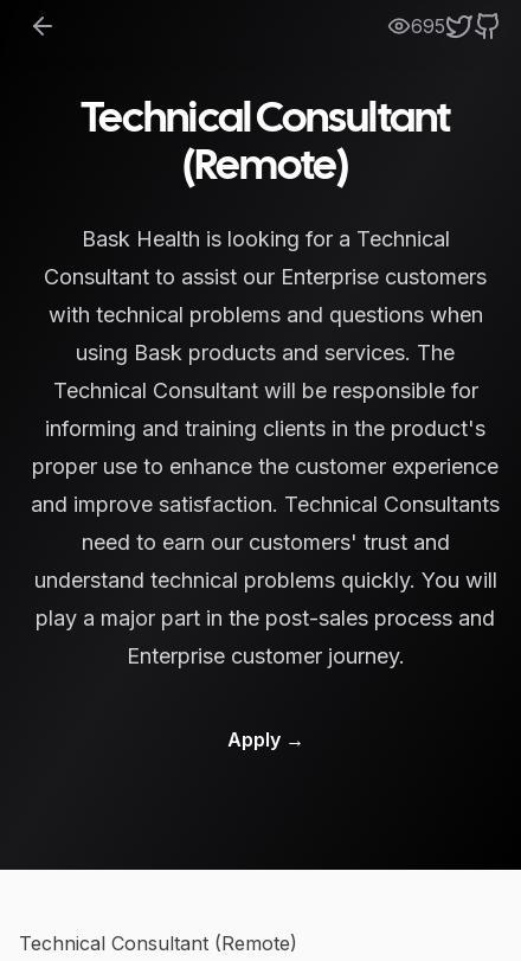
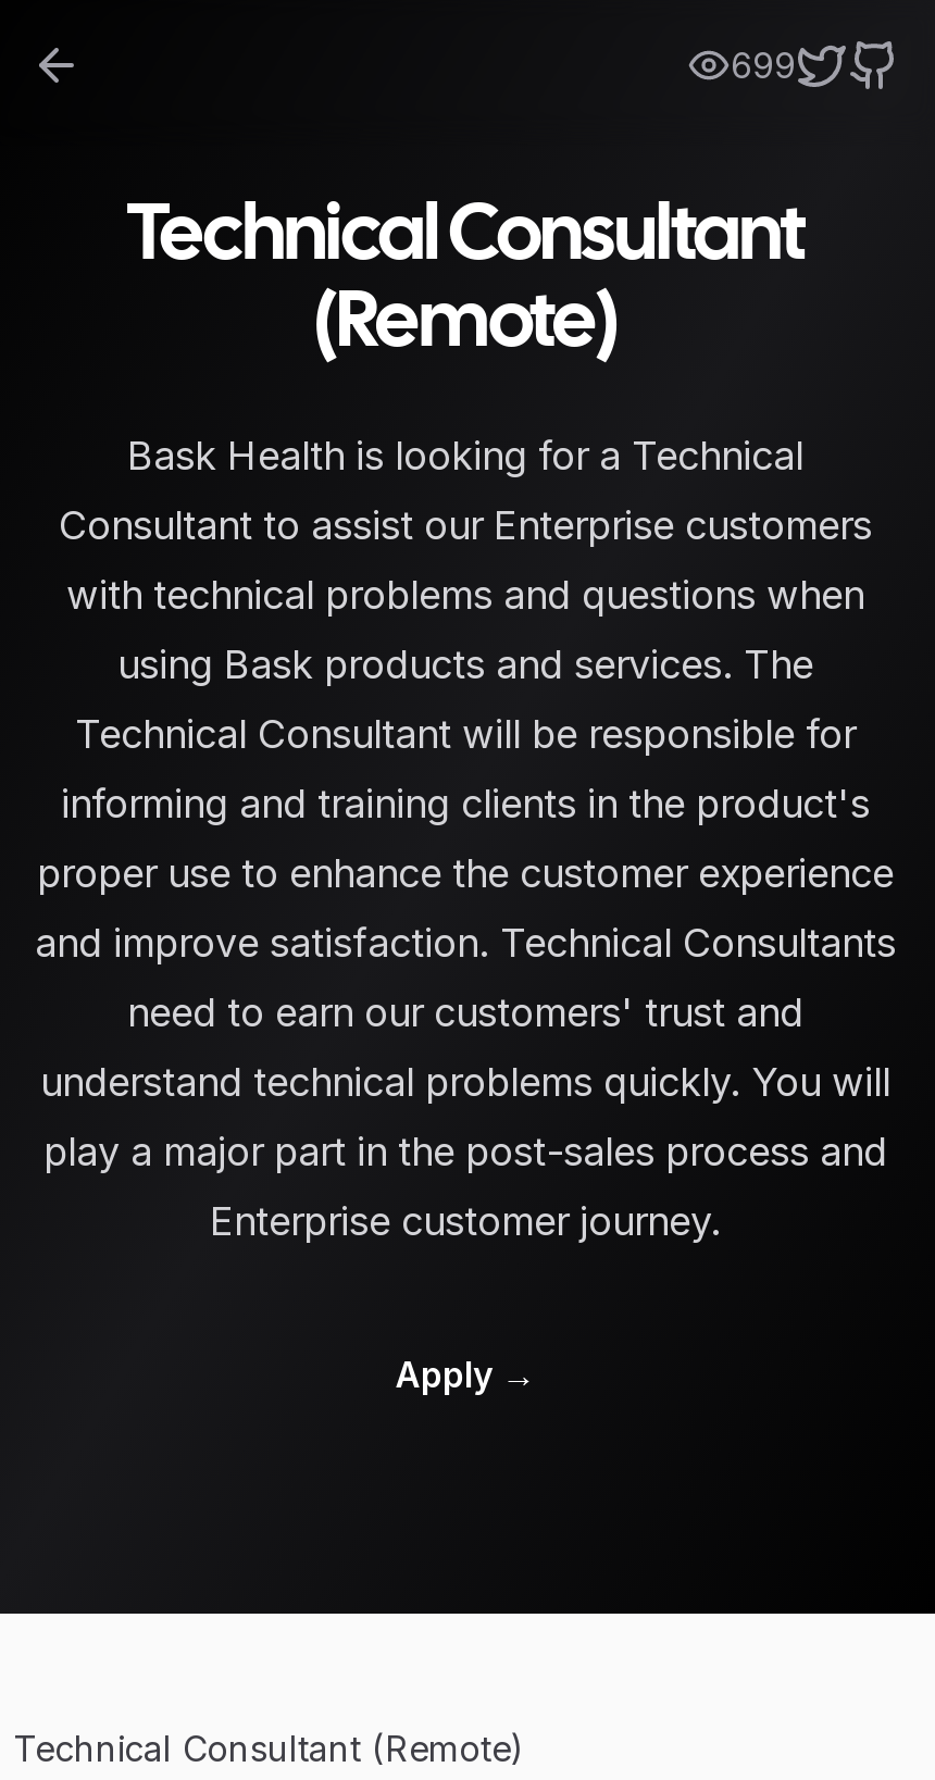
- 695
+ 699
